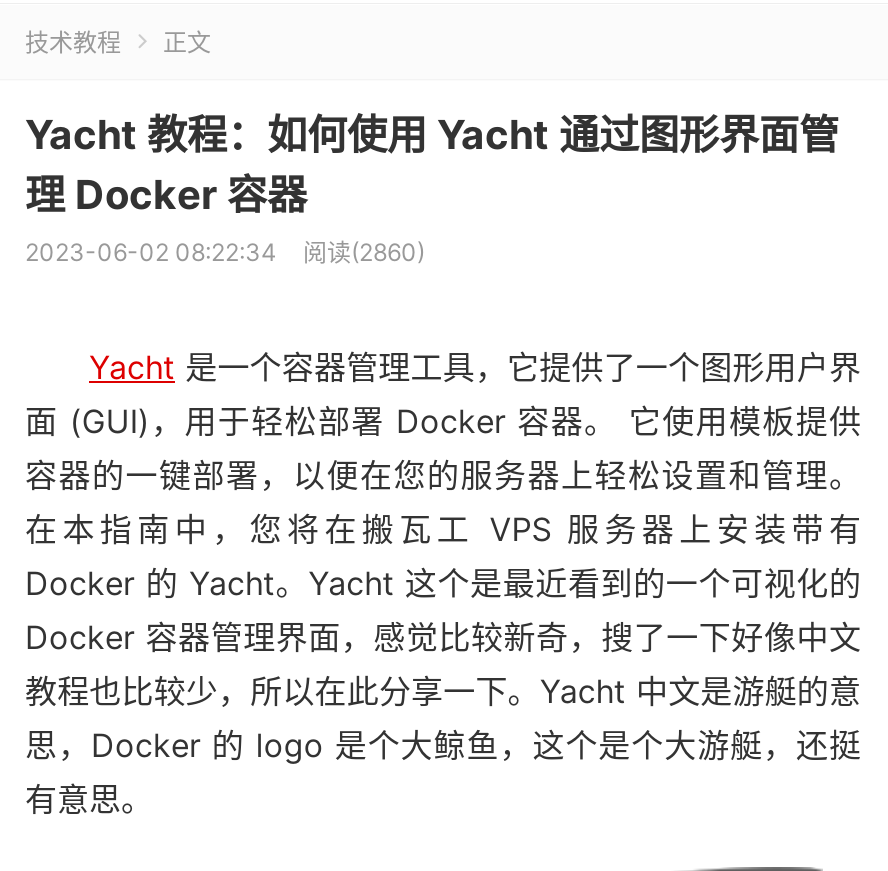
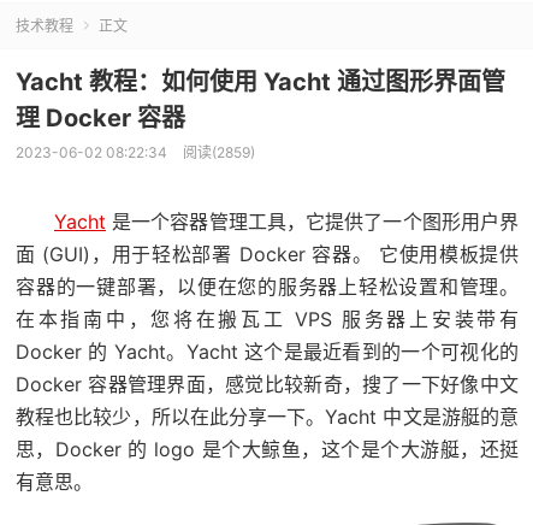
- 2023-06-02 08:22:34 阅读(2860)
+ 2023-06-02 08:22:34 阅读(2859)
